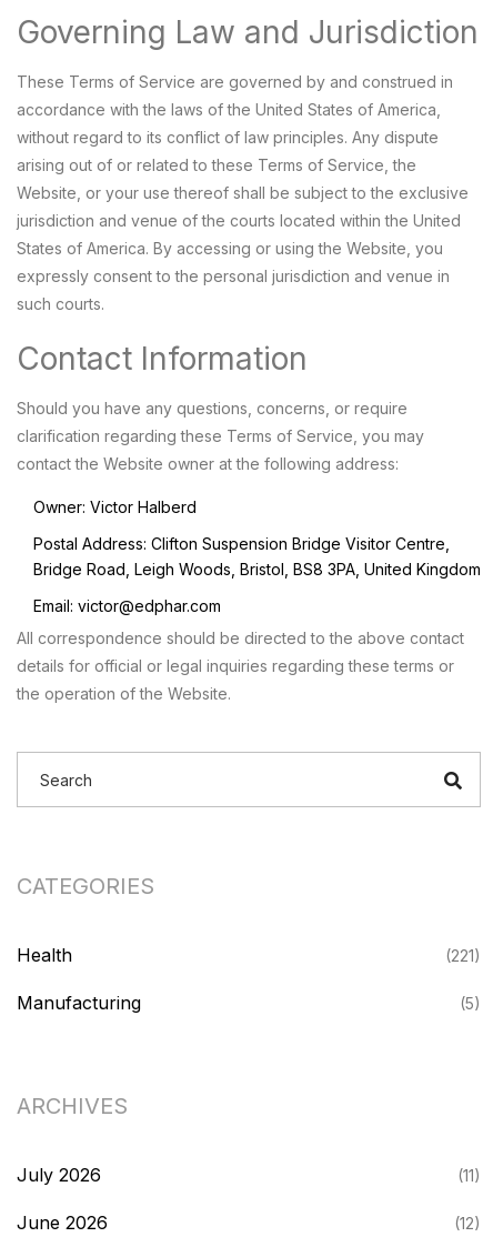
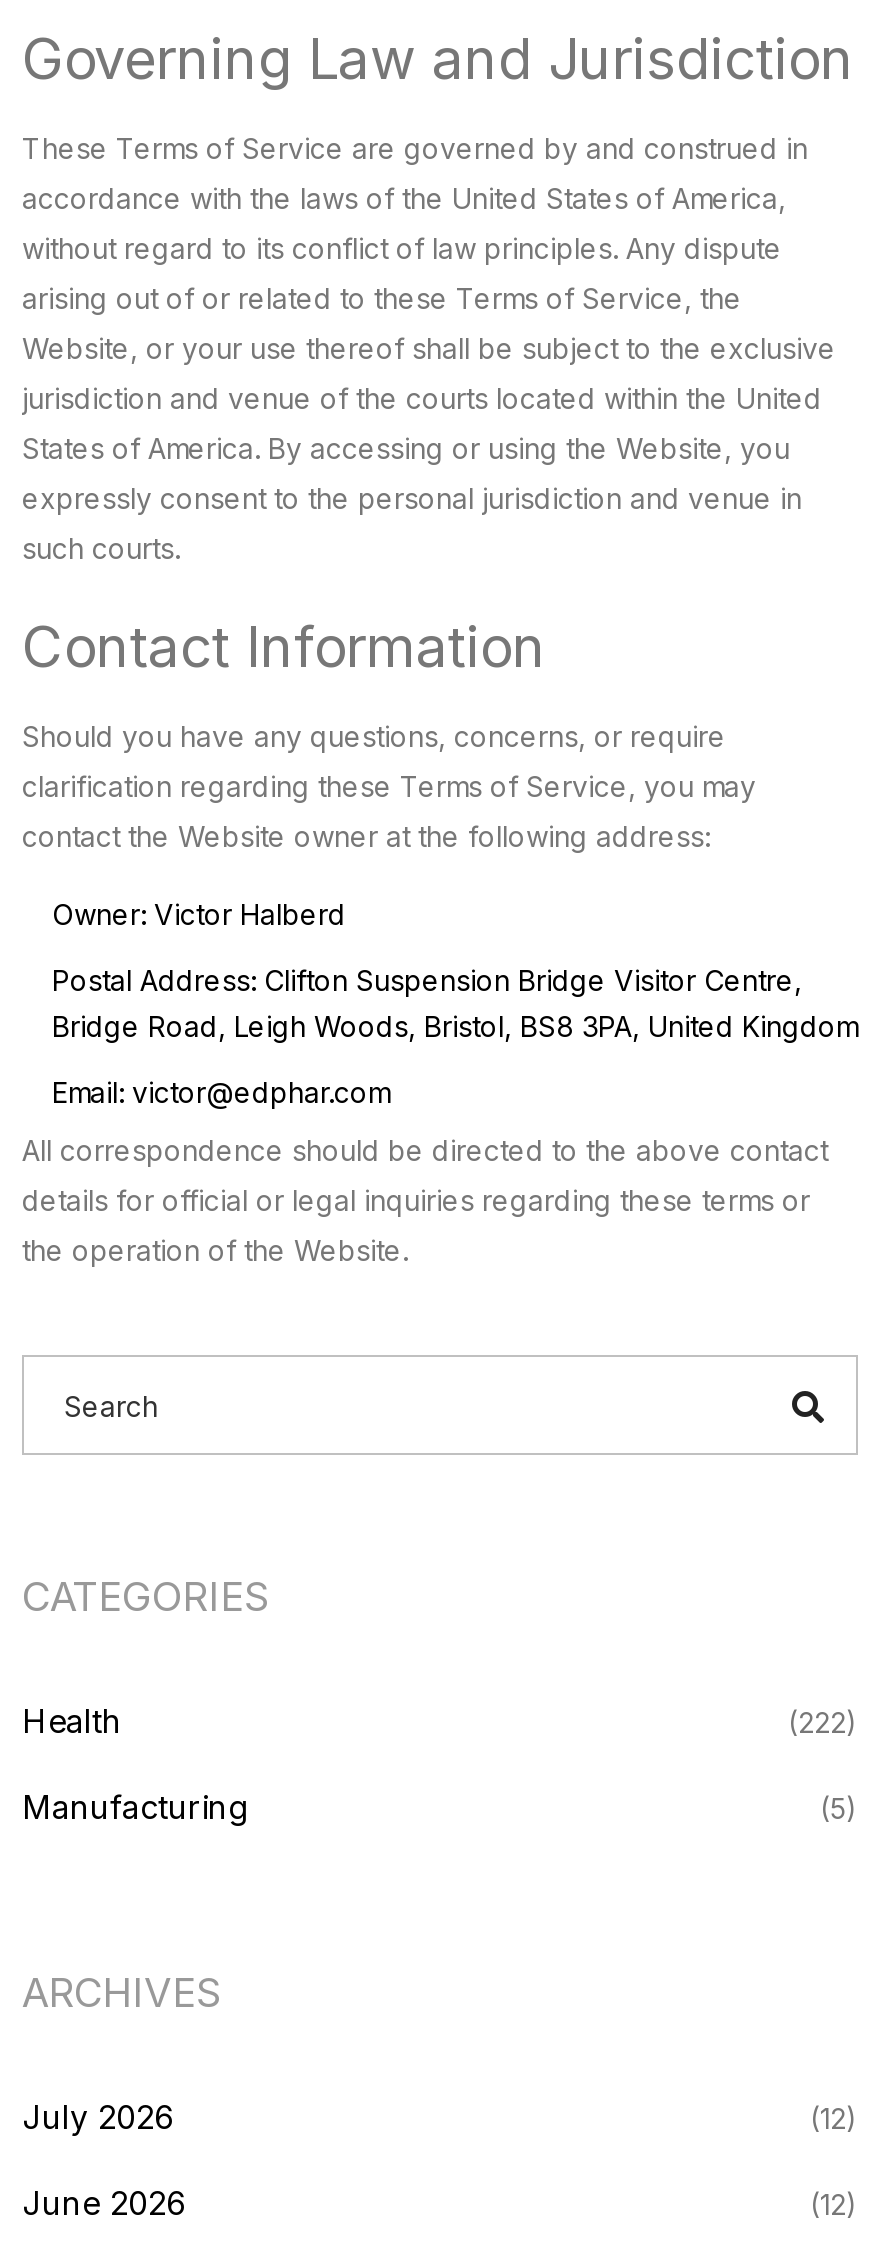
- (221)
+ (222)

- (11)
+ (12)
